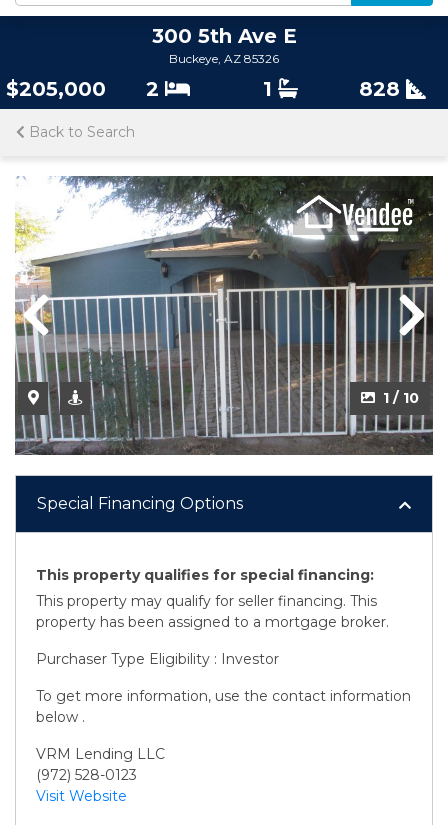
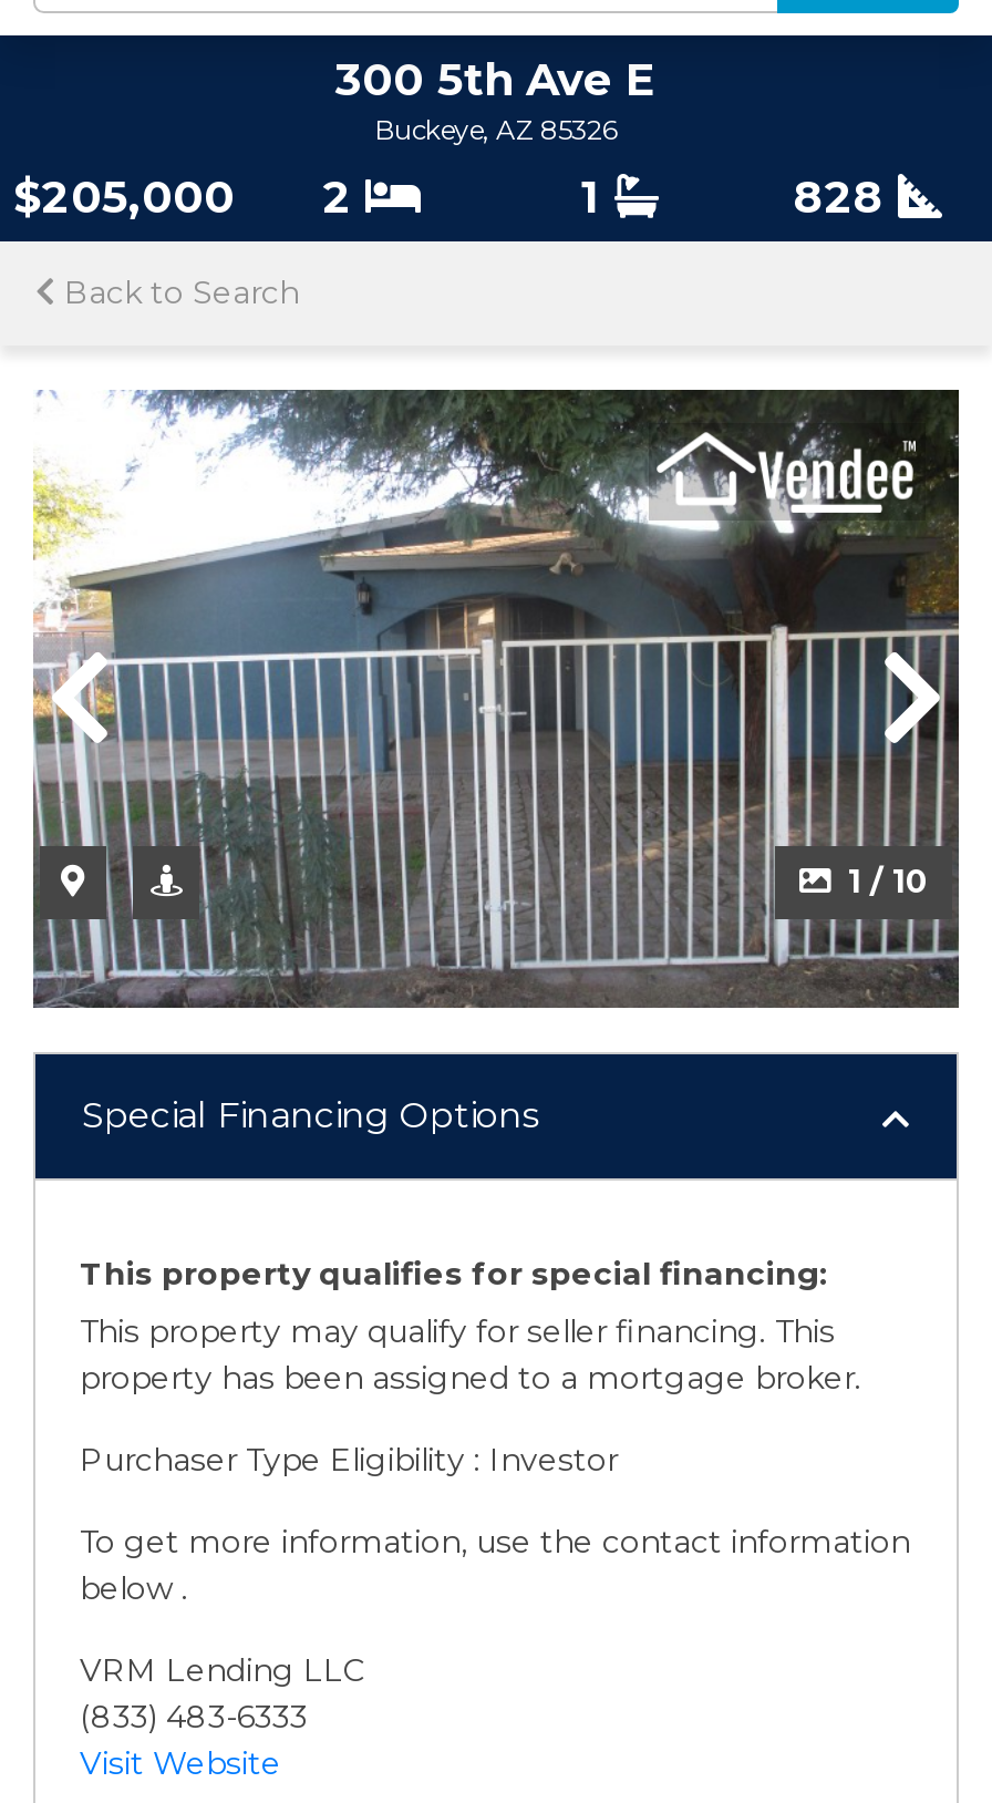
- (972) 528-0123
+ (833) 483-6333
